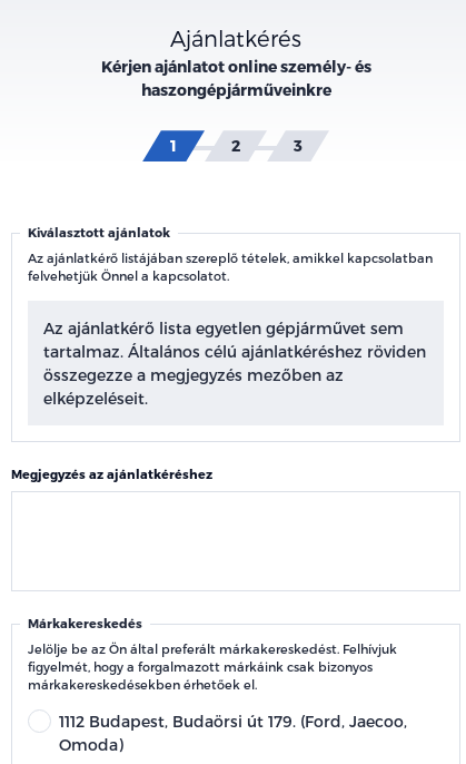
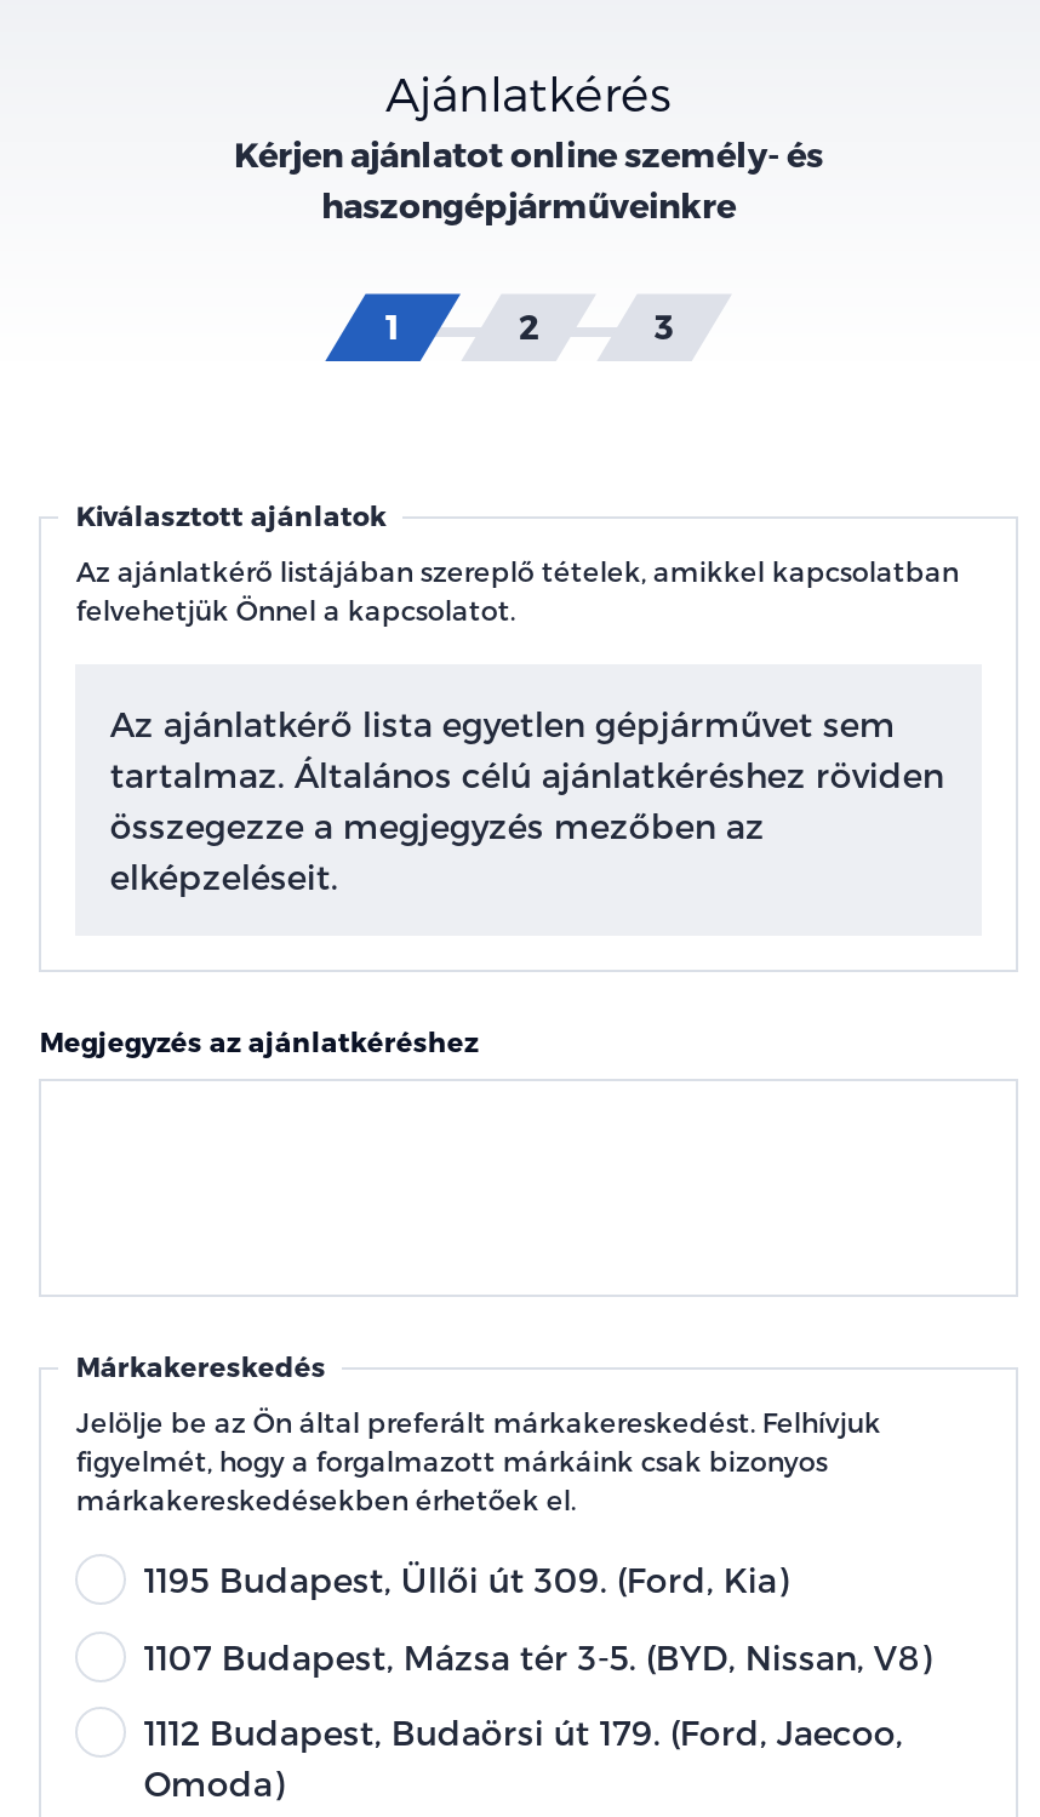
+ 1195 Budapest, Üllői út 309. (Ford, Kia)
+ 1107 Budapest, Mázsa tér 3-5. (BYD, Nissan, V8)
